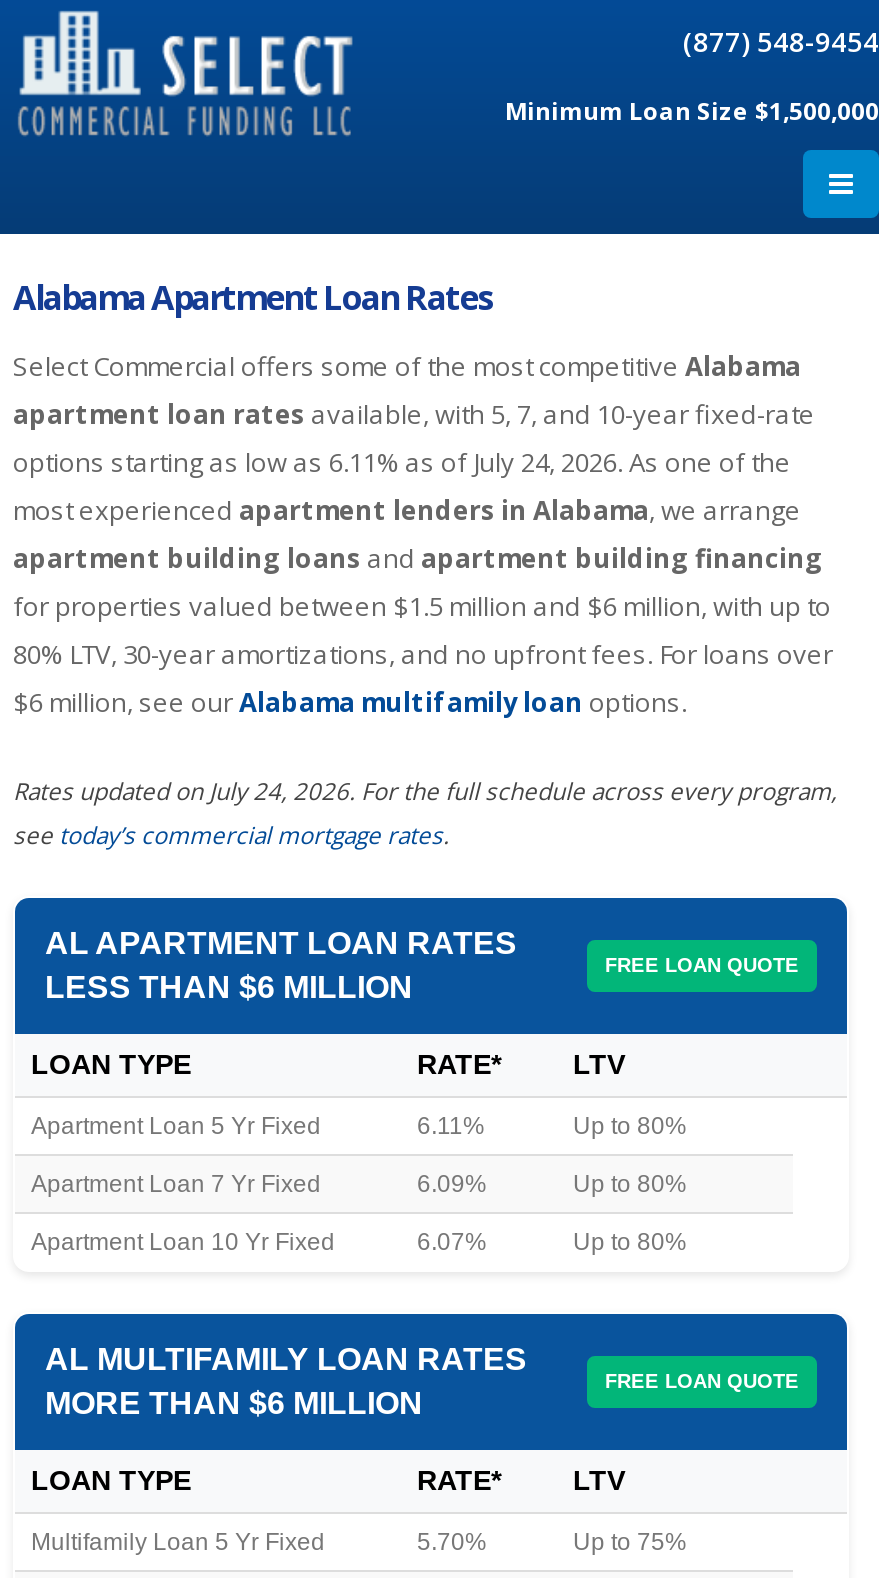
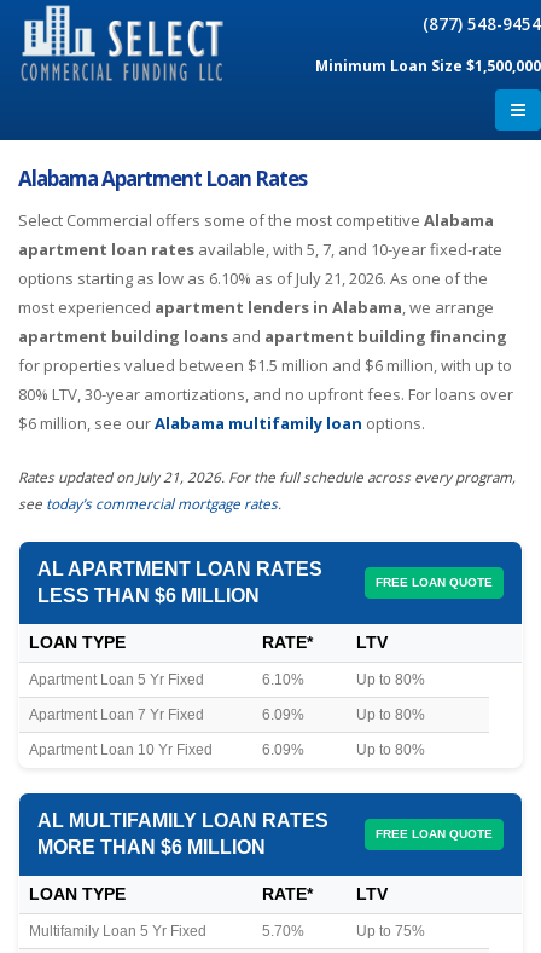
- options starting as low as 6.11% as of July 24, 2026. As one of the
+ options starting as low as 6.10% as of July 21, 2026. As one of the

- Rates updated on July 24, 2026. For the full schedule across every program,
+ Rates updated on July 21, 2026. For the full schedule across every program,

- 6.11%
+ 6.10%

- 6.07%
+ 6.09%
